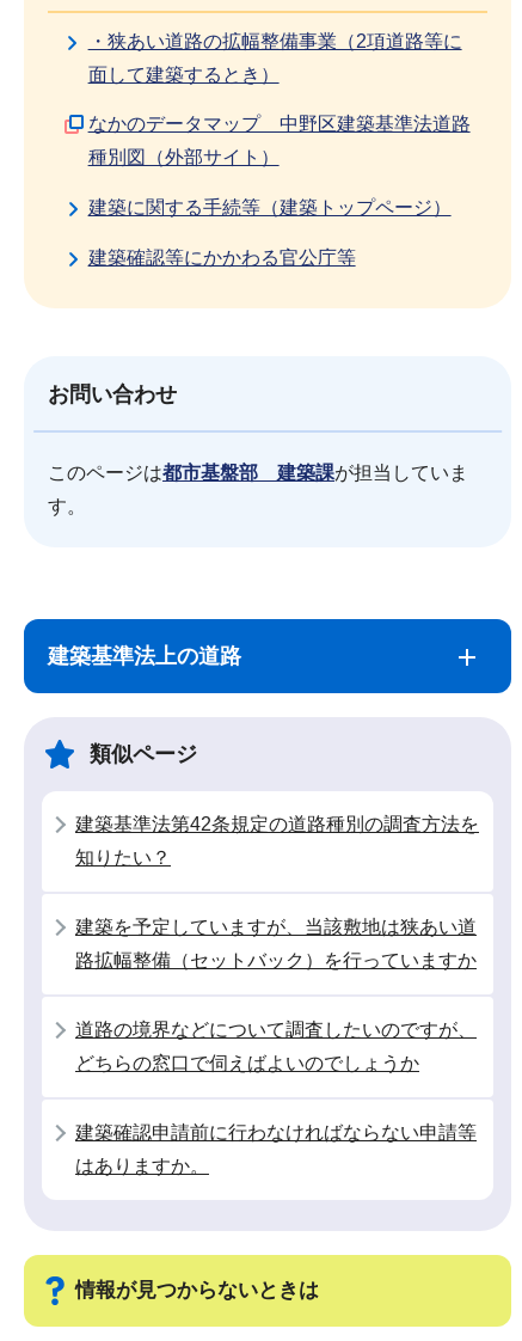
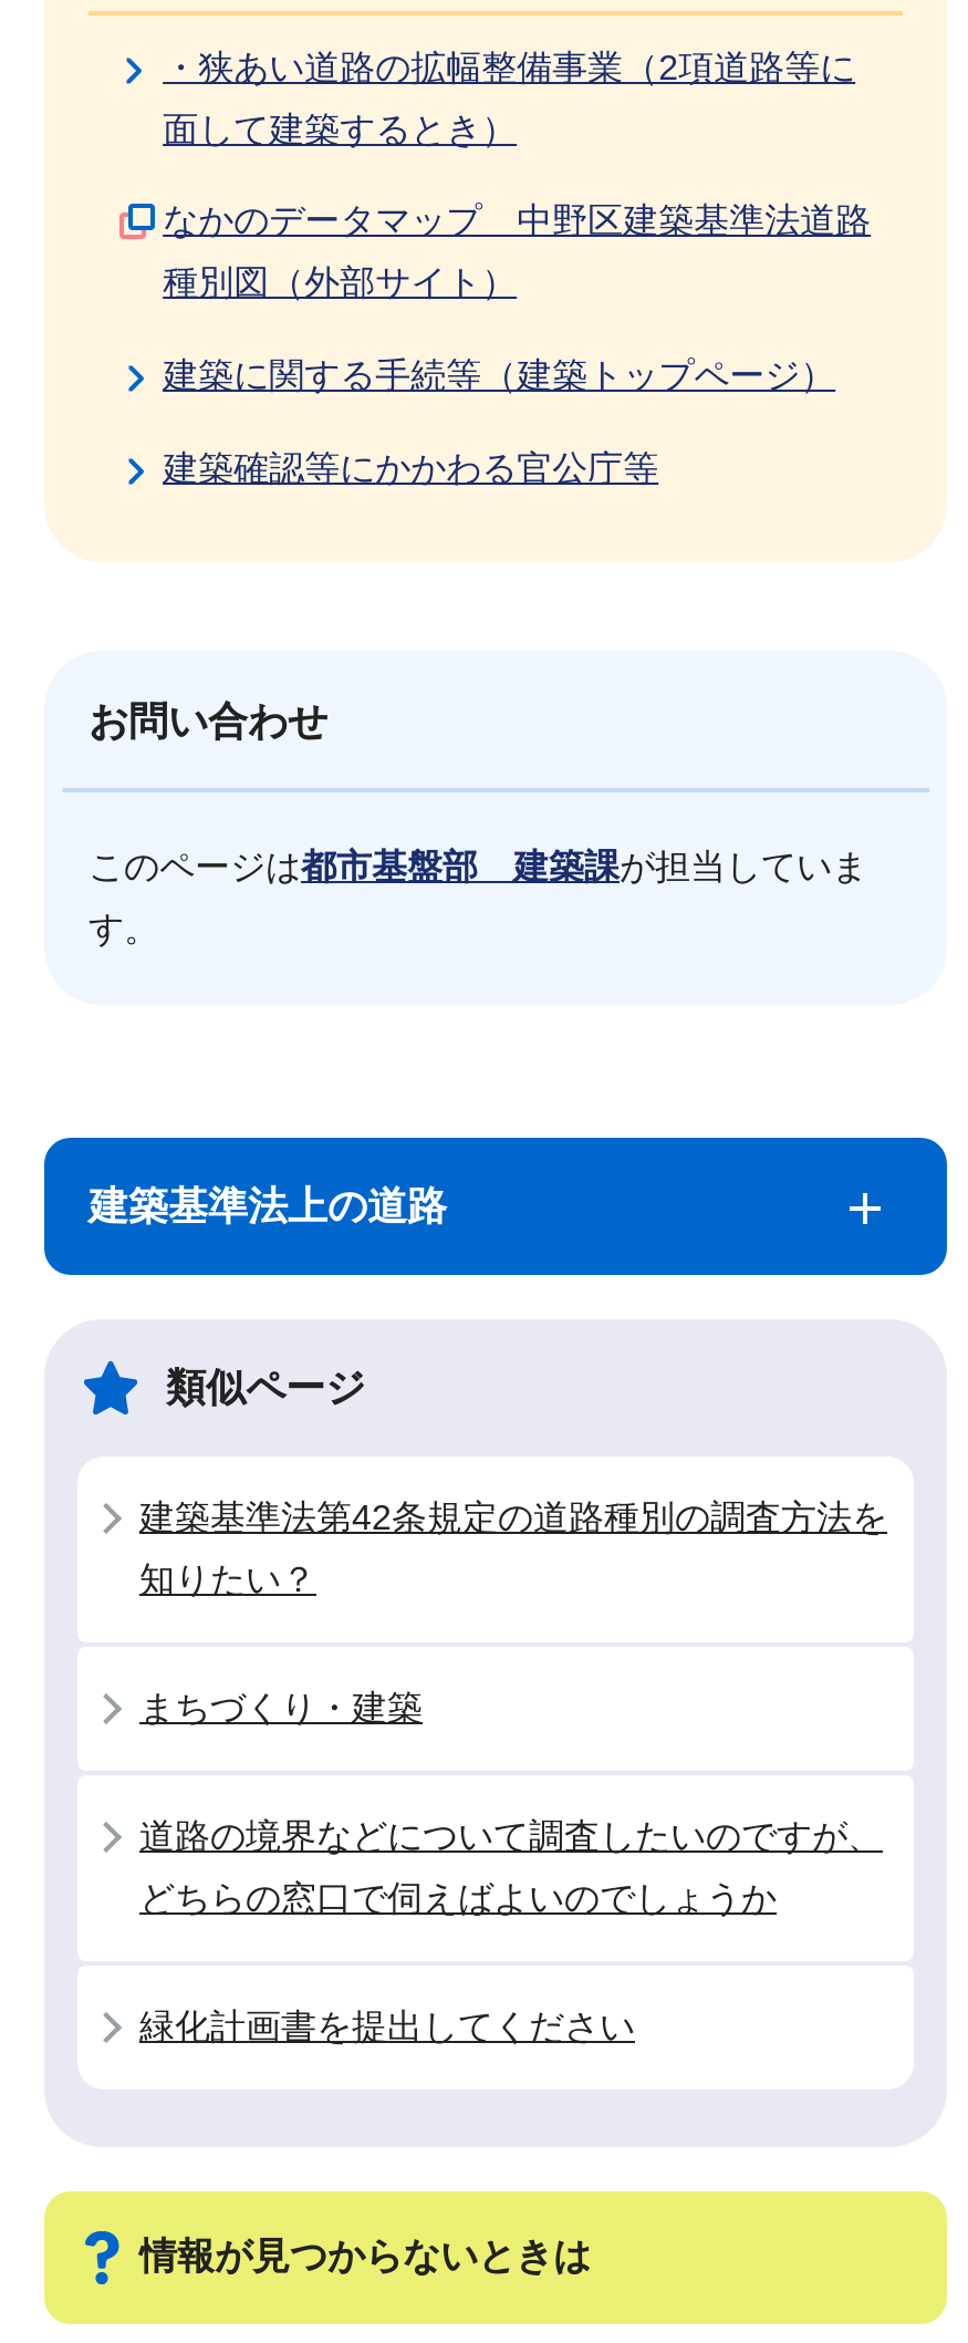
- 建築を予定していますが、当該敷地は狭あい道
- 路拡幅整備（セットバック）を行っていますか
+ まちづくり・建築

- 建築確認申請前に行わなければならない申請等
- はありますか。
+ 緑化計画書を提出してください
